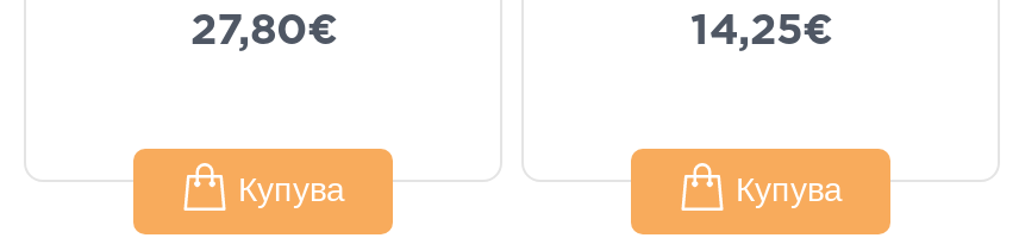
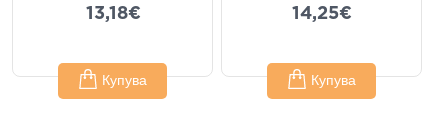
- 27,80€
+ 13,18€
